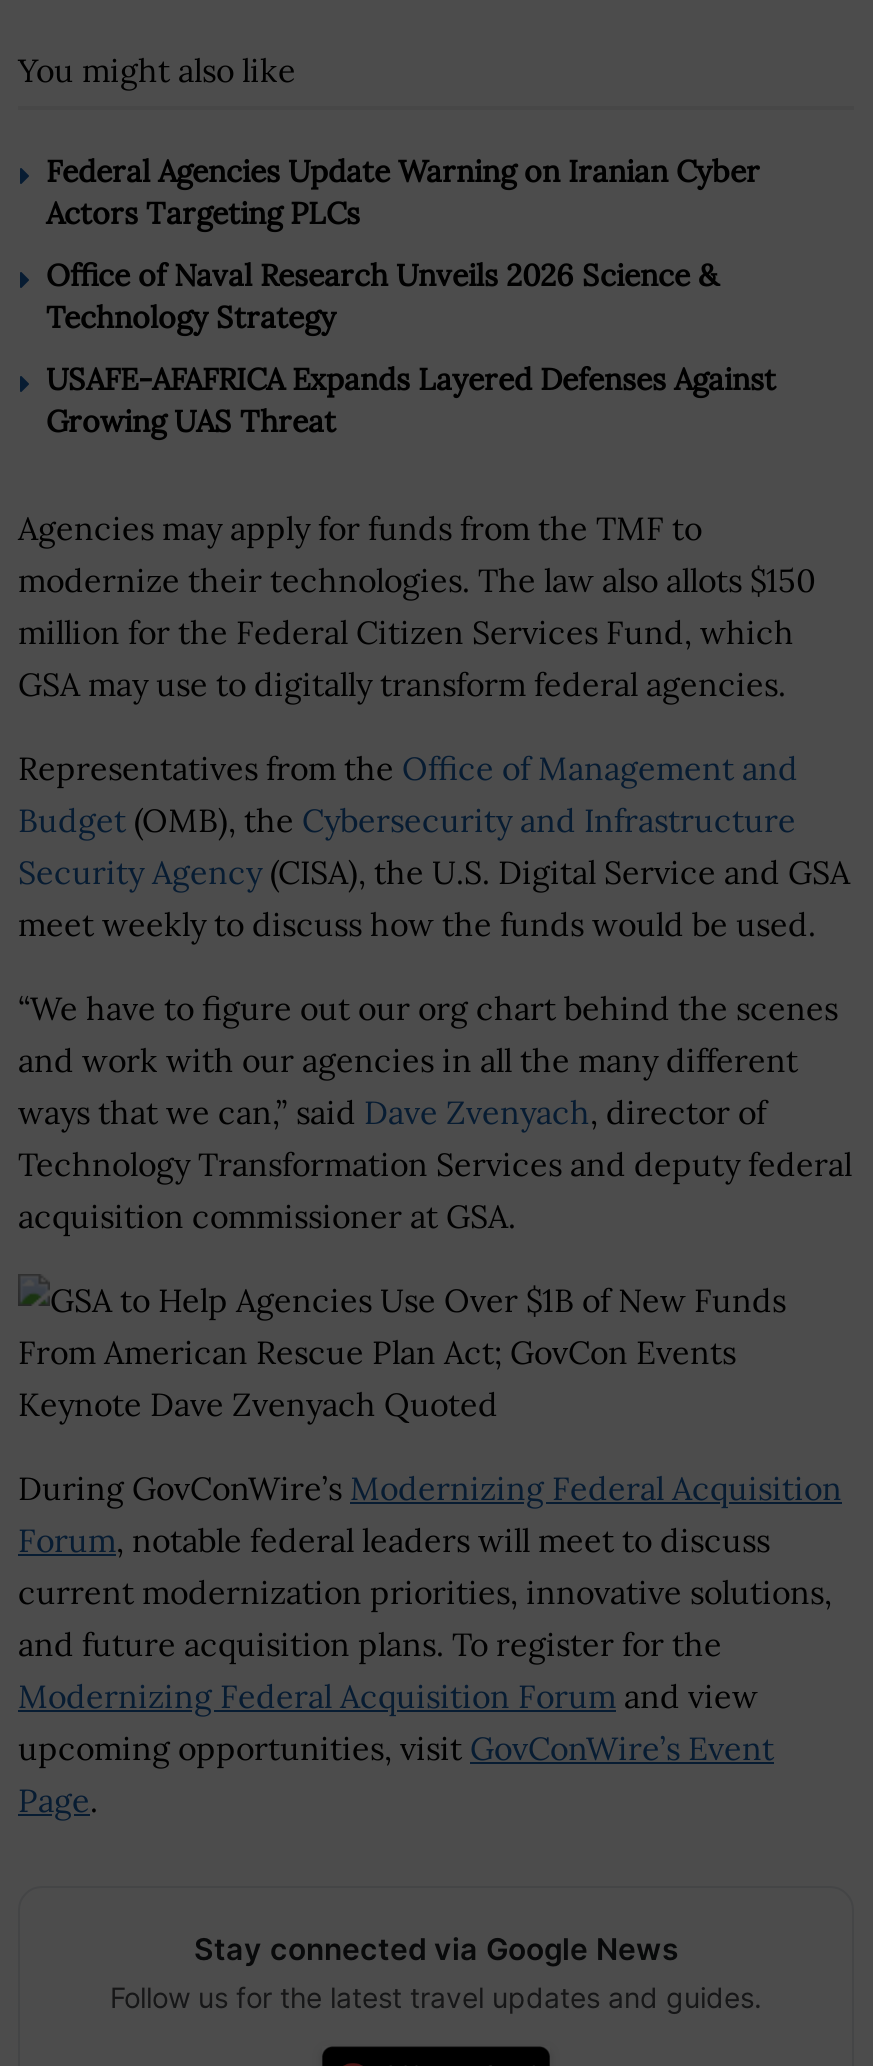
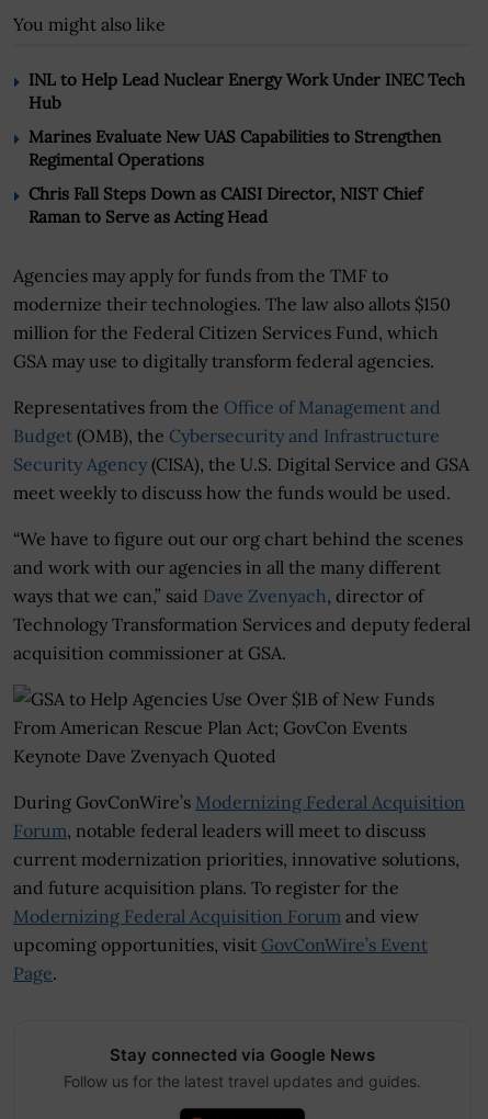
- Federal Agencies Update Warning on Iranian Cyber
- Actors Targeting PLCs
+ INL to Help Lead Nuclear Energy Work Under INEC Tech
+ Hub

- Office of Naval Research Unveils 2026 Science &
- Technology Strategy
+ Marines Evaluate New UAS Capabilities to Strengthen
+ Regimental Operations

- USAFE-AFAFRICA Expands Layered Defenses Against
- Growing UAS Threat
+ Chris Fall Steps Down as CAISI Director, NIST Chief
+ Raman to Serve as Acting Head
